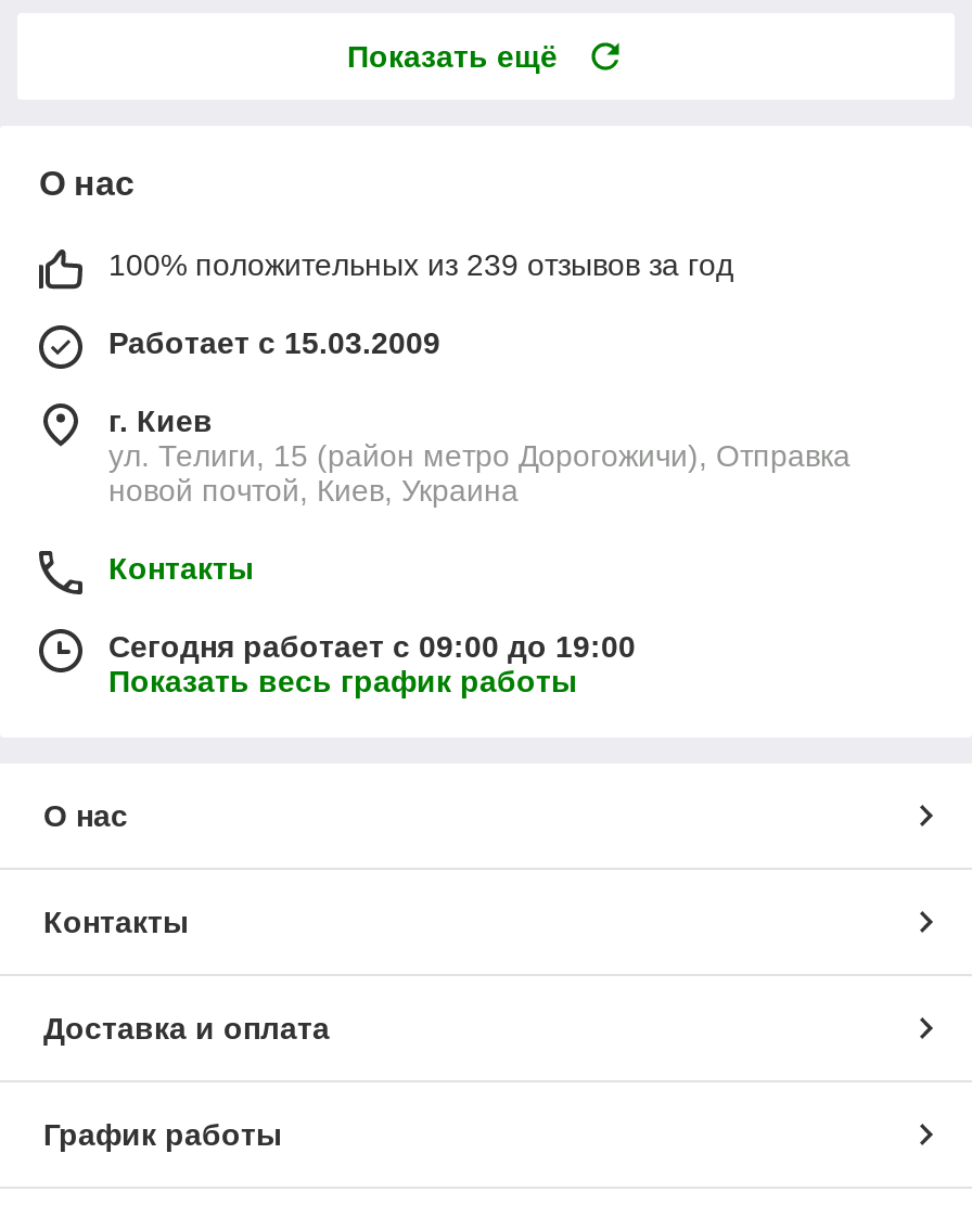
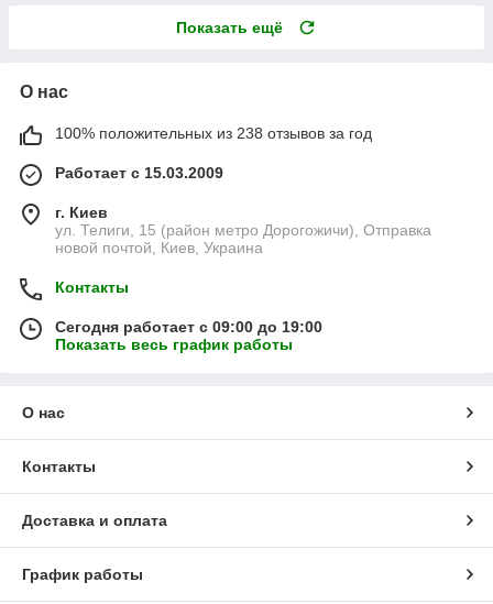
- 100% положительных из 239 отзывов за год
+ 100% положительных из 238 отзывов за год
